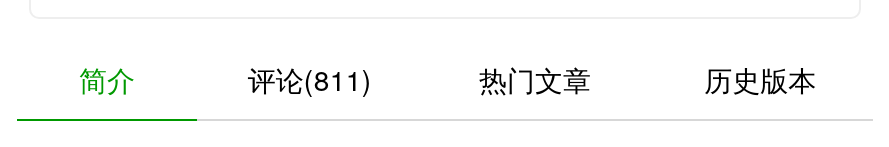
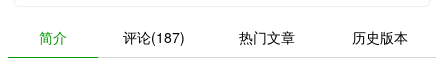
- 评论(811)
+ 评论(187)
